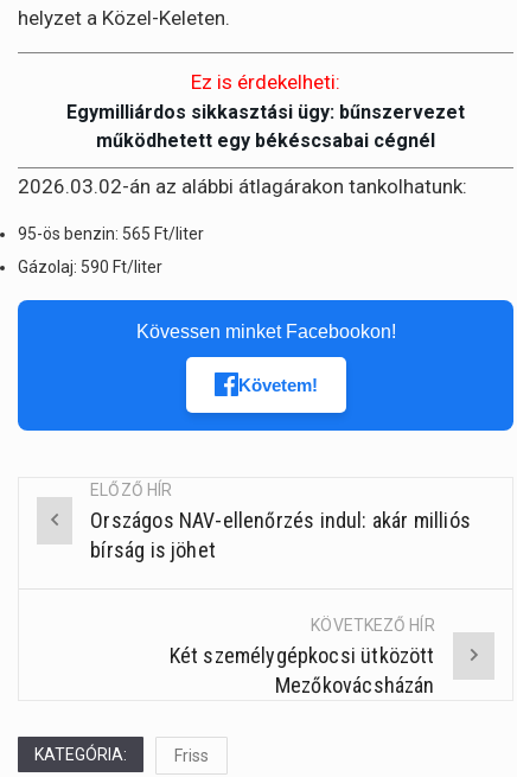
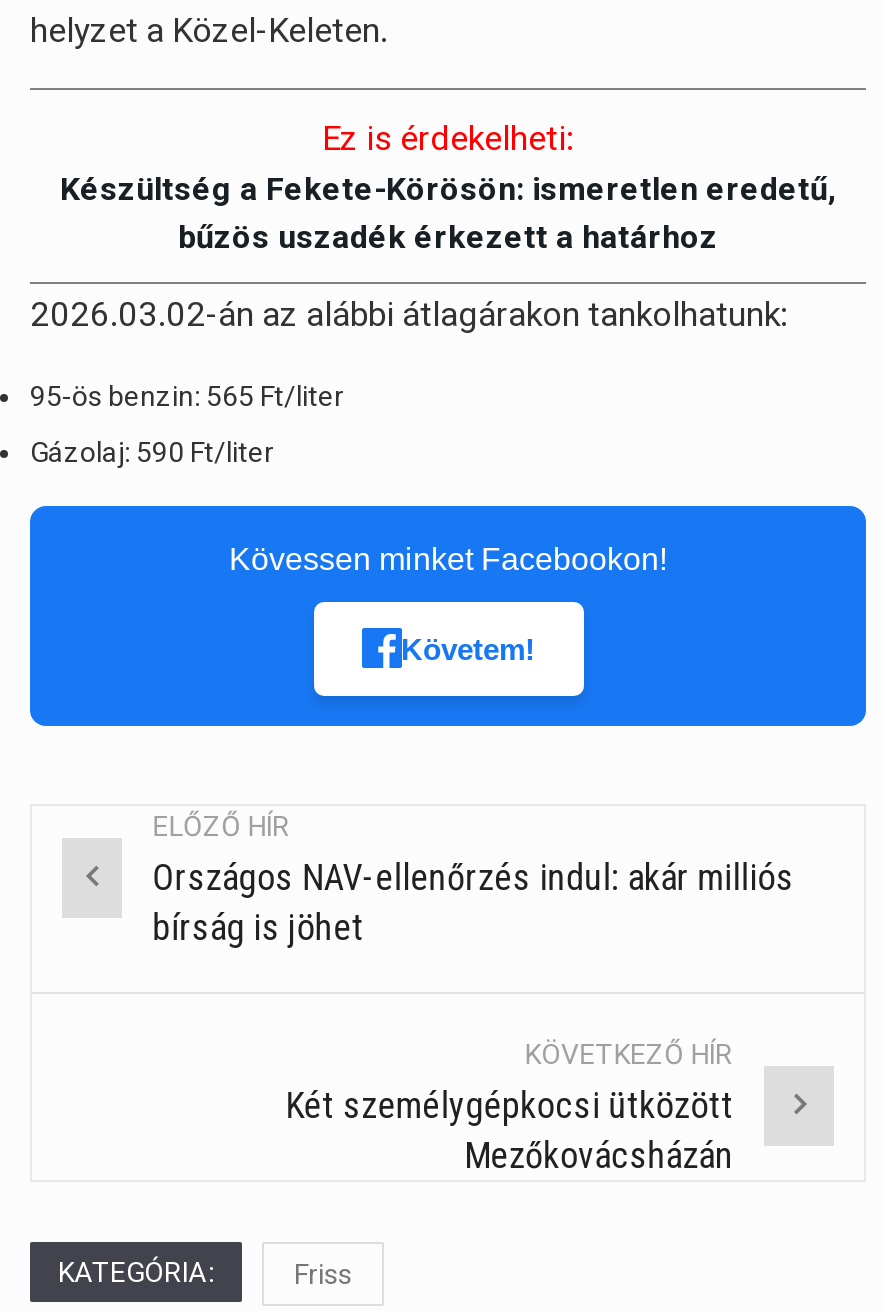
- Egymilliárdos sikkasztási ügy: bűnszervezet
- működhetett egy békéscsabai cégnél
+ Készültség a Fekete-Körösön: ismeretlen eredetű,
+ bűzös uszadék érkezett a határhoz
